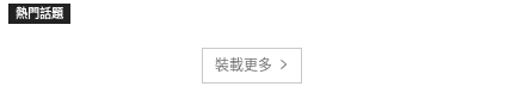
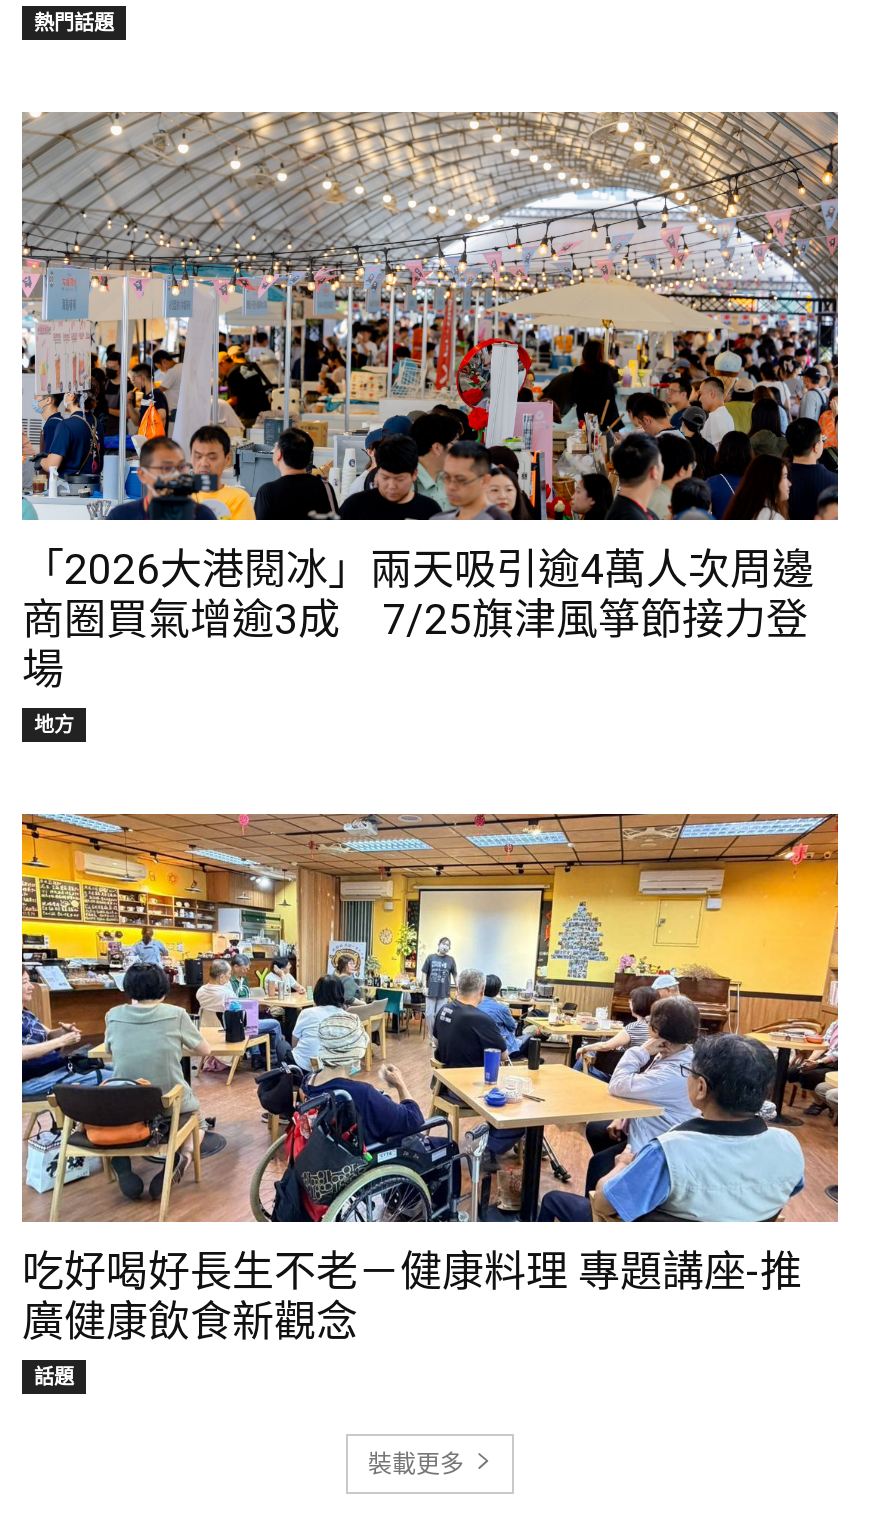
+ [image]
+ 「2026大港閱冰」兩天吸引逾4萬人次周邊
+ 商圈買氣增逾3成 7/25旗津風箏節接力登
+ 場
+ 地方

+ [image]
+ 吃好喝好長生不老－健康料理 專題講座-推
+ 廣健康飲食新觀念
+ 話題
